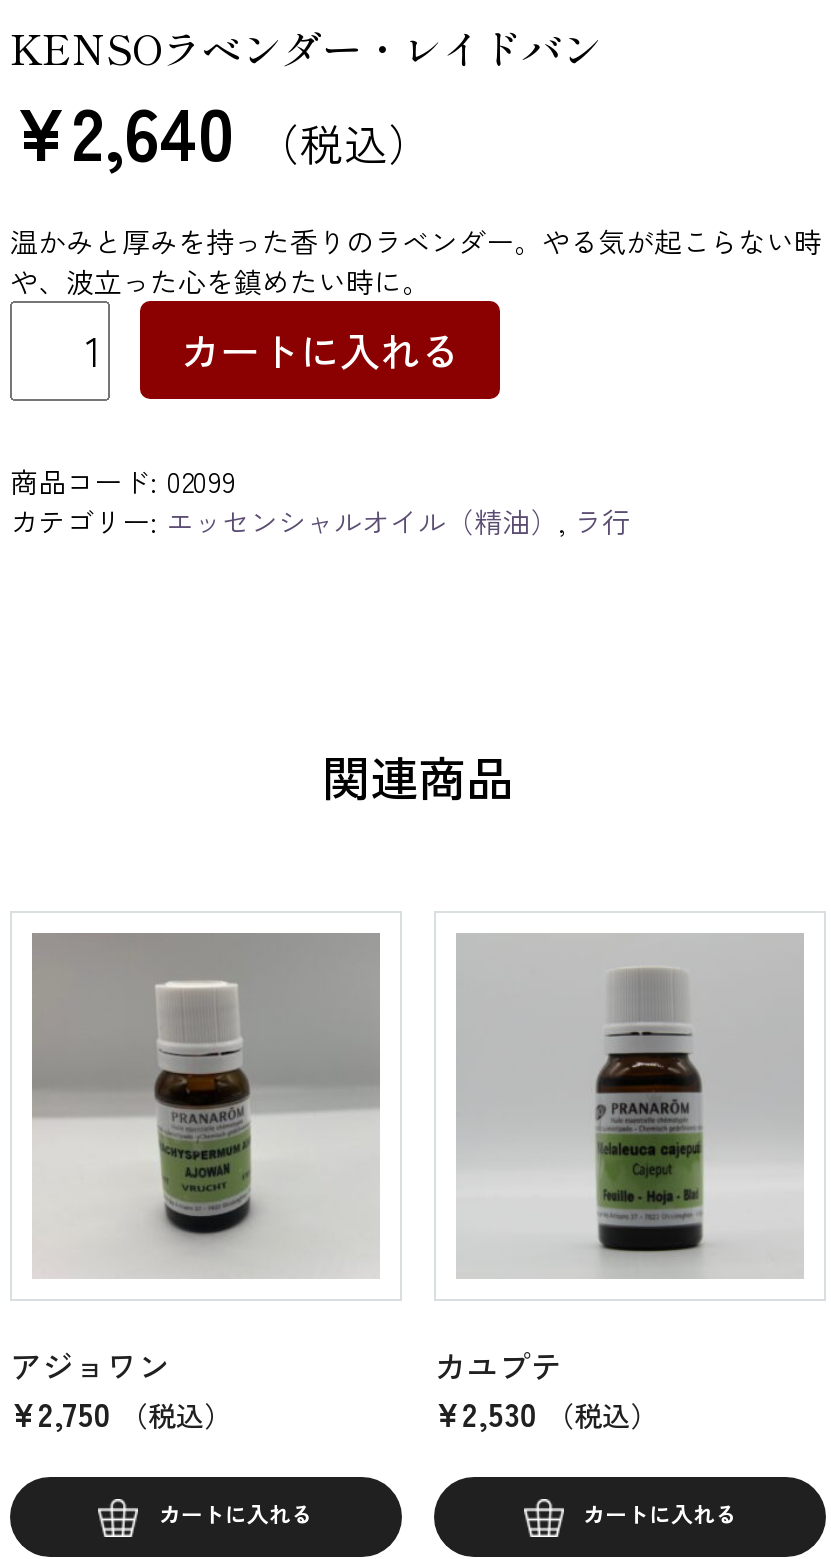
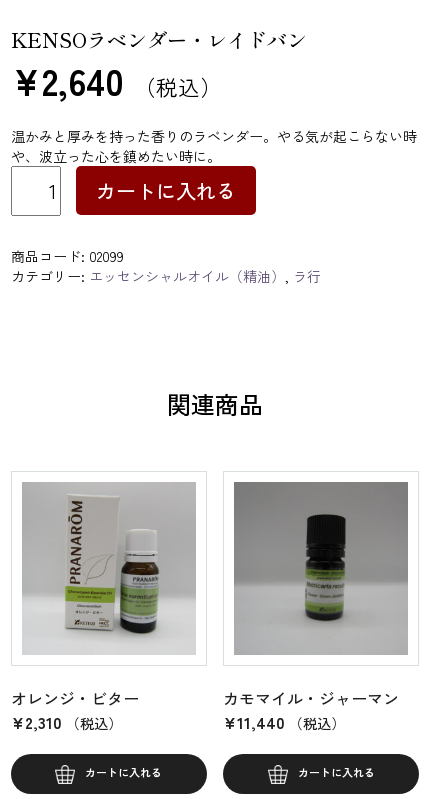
- [image]
+ [image]

- [image]
- カユプテ
- ¥2,530 （税込）
+ [image]
+ カモマイル・ジャーマン
+ ¥11,440 （税込）

- アジョワン
- ¥2,750 （税込）
+ オレンジ・ビター
+ ¥2,310 （税込）
